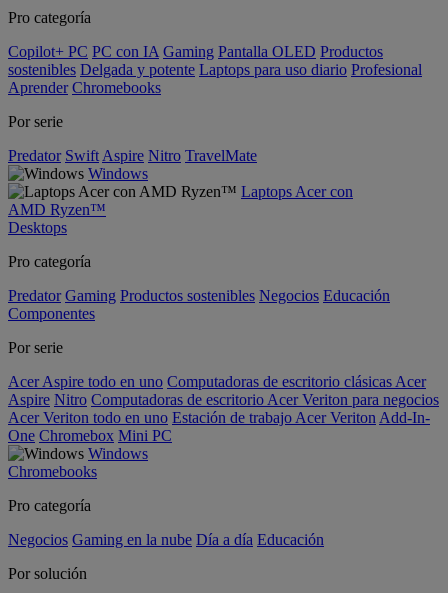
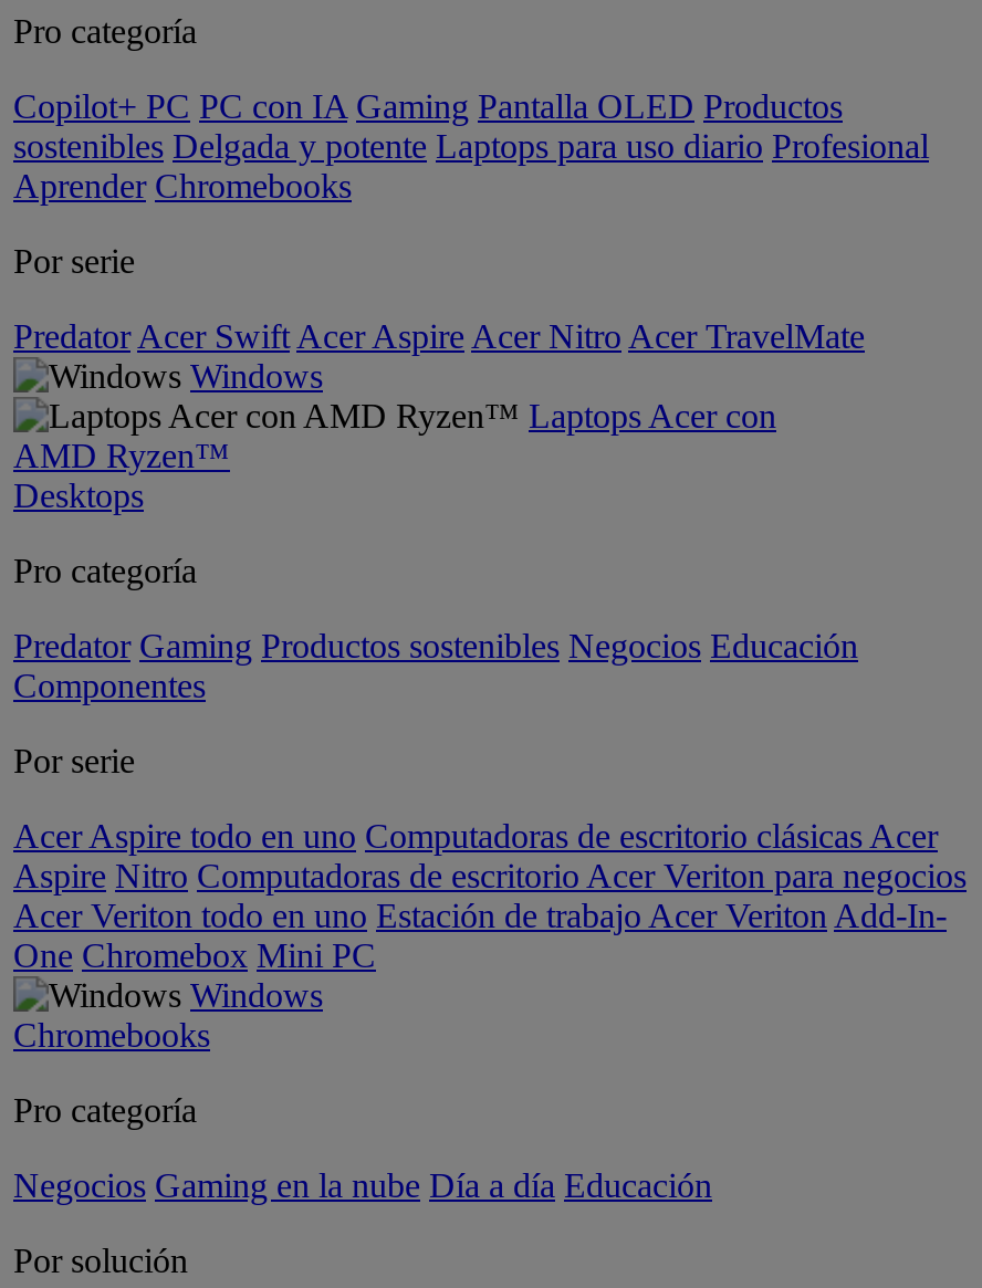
- Predator Swift Aspire Nitro TravelMate
+ Predator Acer Swift Acer Aspire Acer Nitro Acer TravelMate
